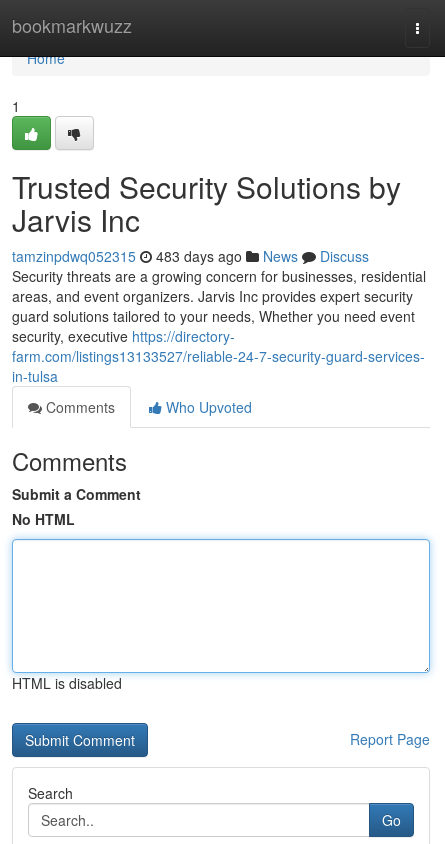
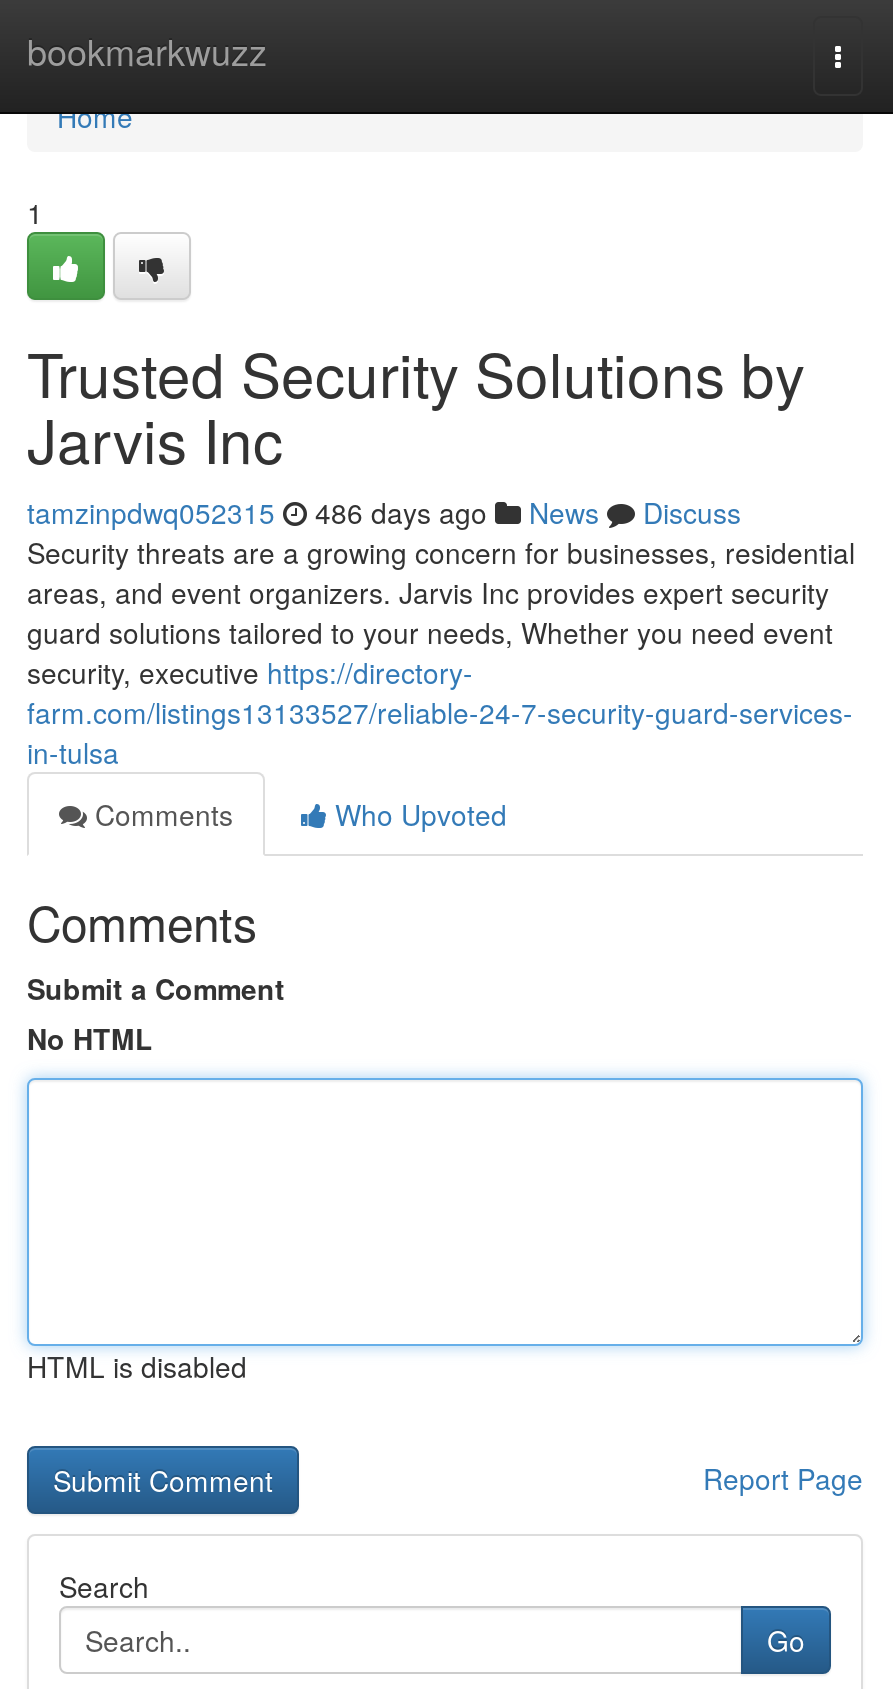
- tamzinpdwq052315 483 days ago News Discuss
+ tamzinpdwq052315 486 days ago News Discuss
